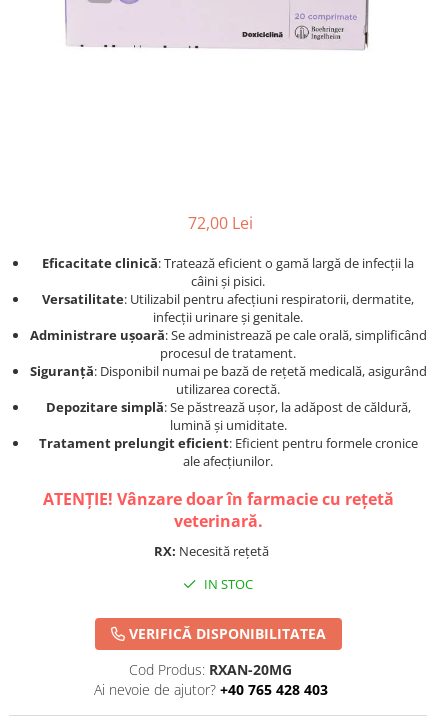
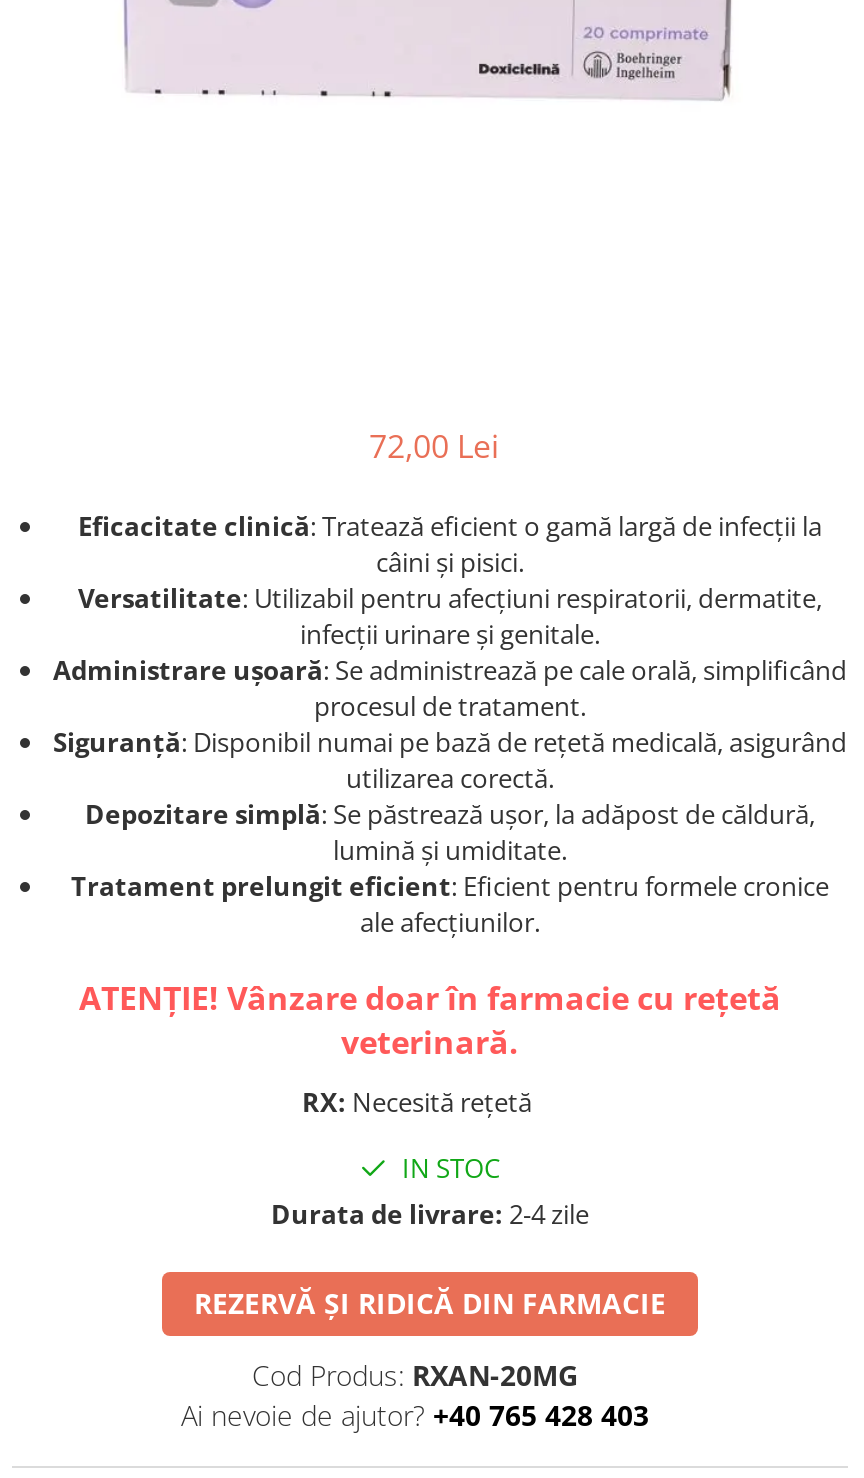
- VERIFICĂ DISPONIBILITATEA
+ Durata de livrare: 2-4 zile
+ REZERVĂ ȘI RIDICĂ DIN FARMACIE
